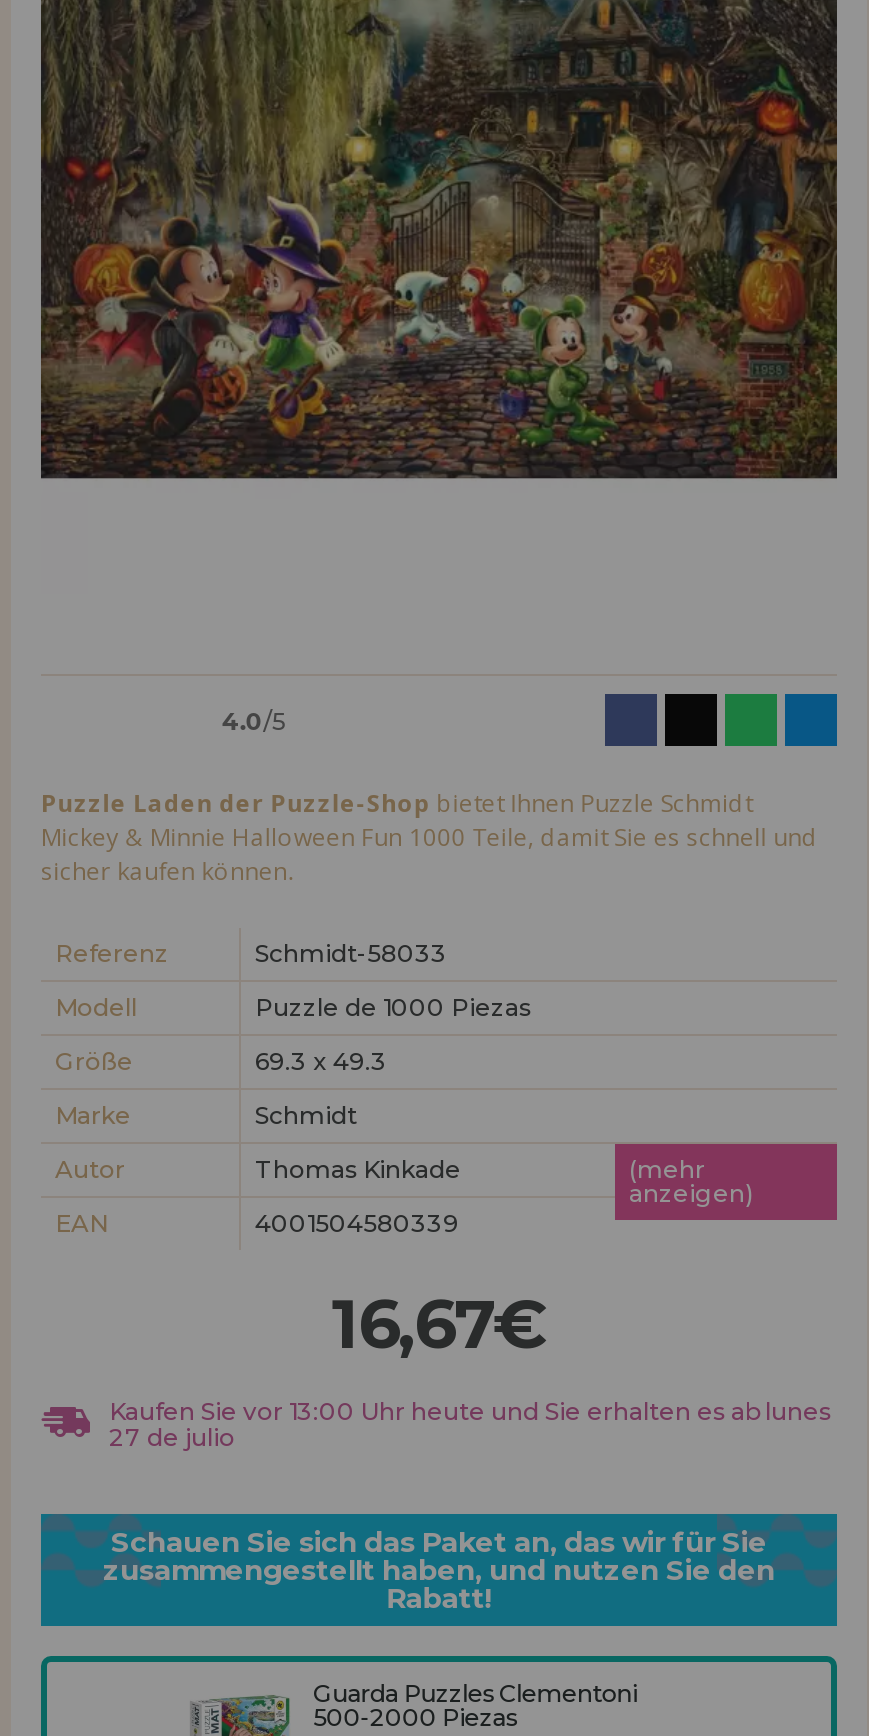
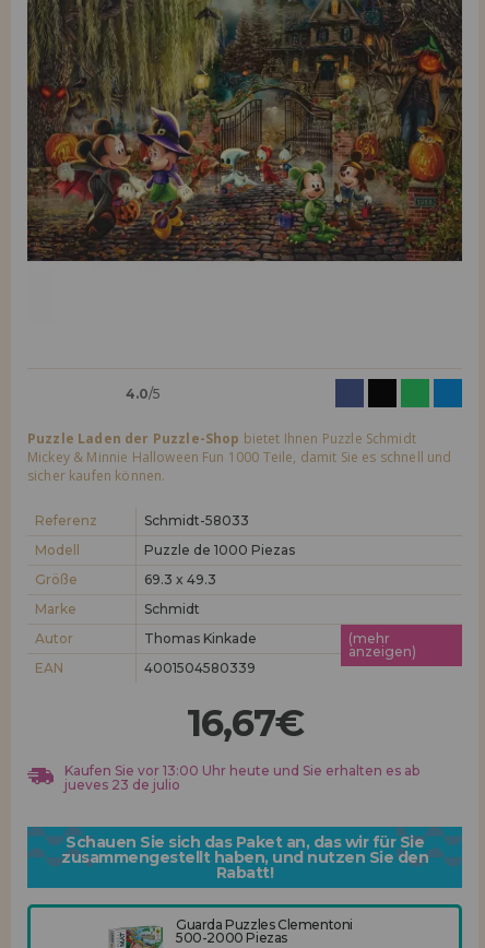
- Kaufen Sie vor 13:00 Uhr heute und Sie erhalten es ab lunes
- 27 de julio
+ Kaufen Sie vor 13:00 Uhr heute und Sie erhalten es ab
+ jueves 23 de julio
